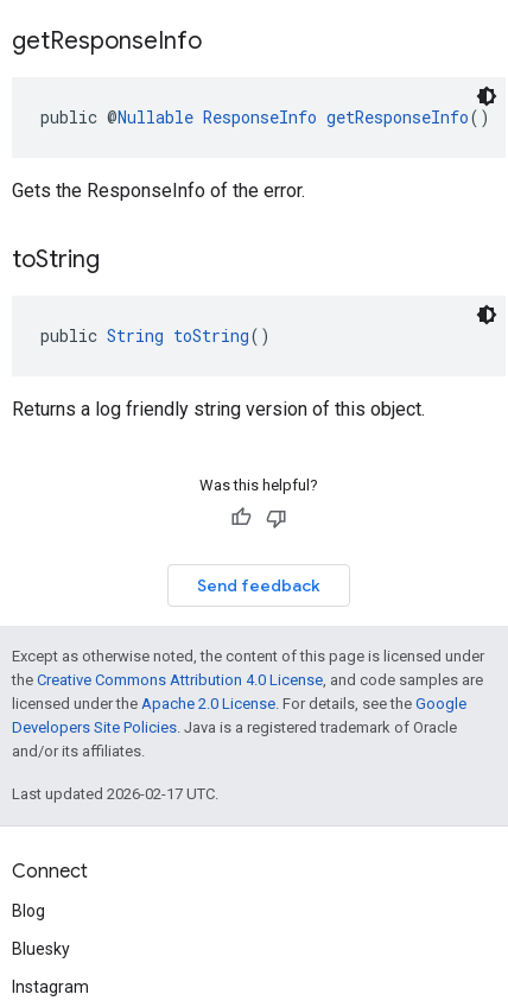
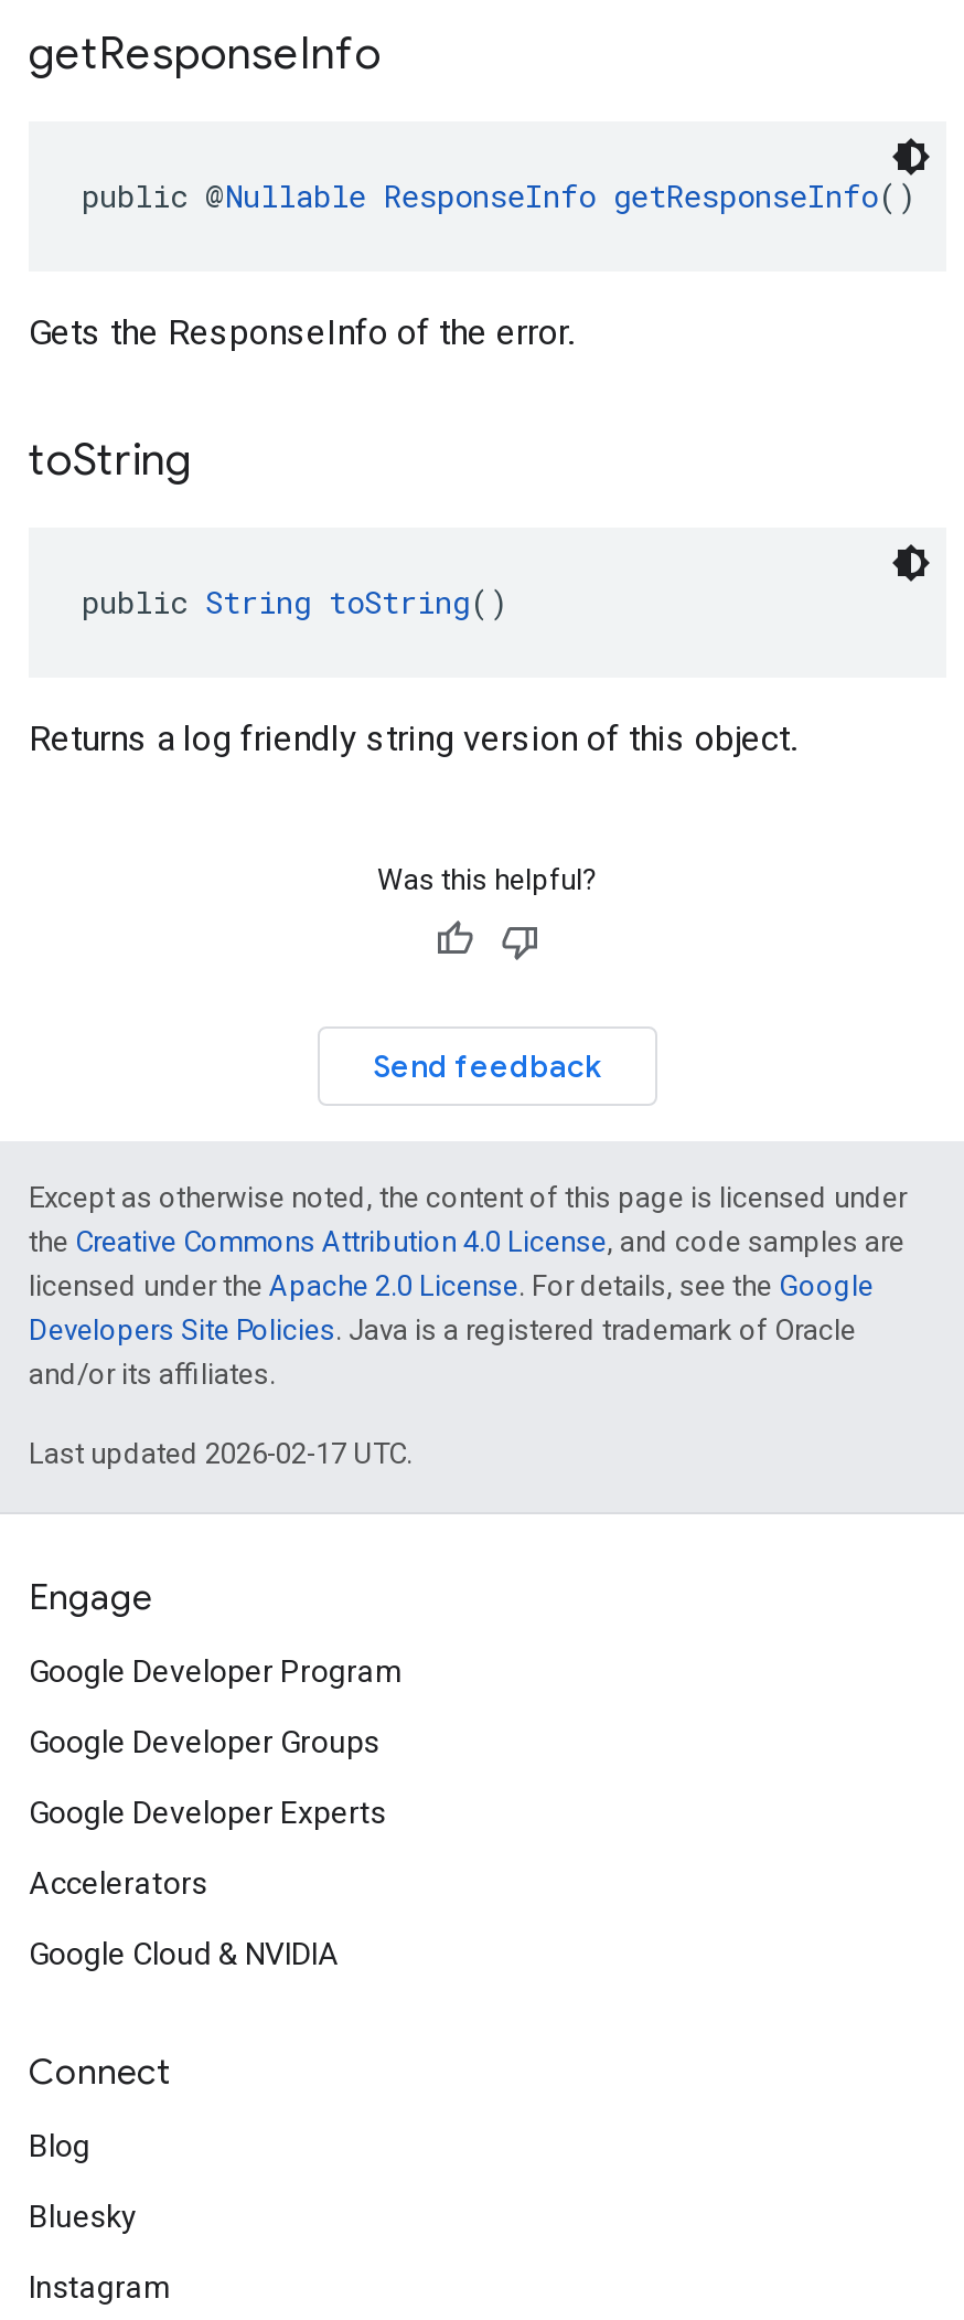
+ Engage
+ Google Developer Program
+ Google Developer Groups
+ Google Developer Experts
+ Accelerators
+ Google Cloud & NVIDIA
